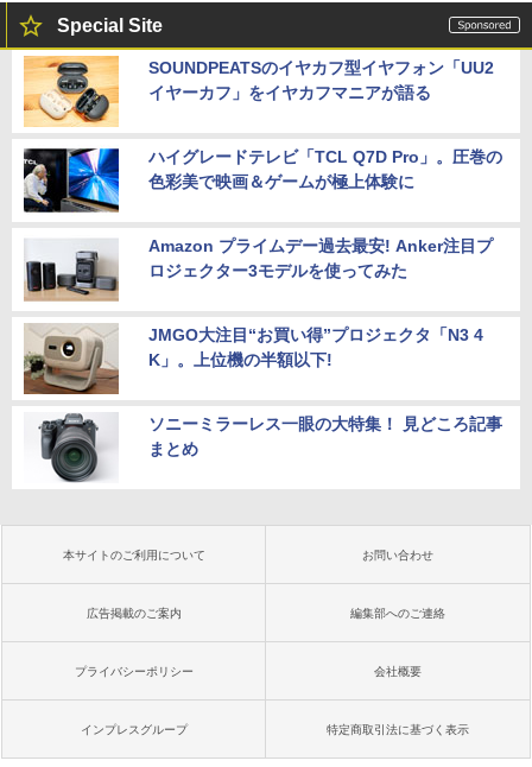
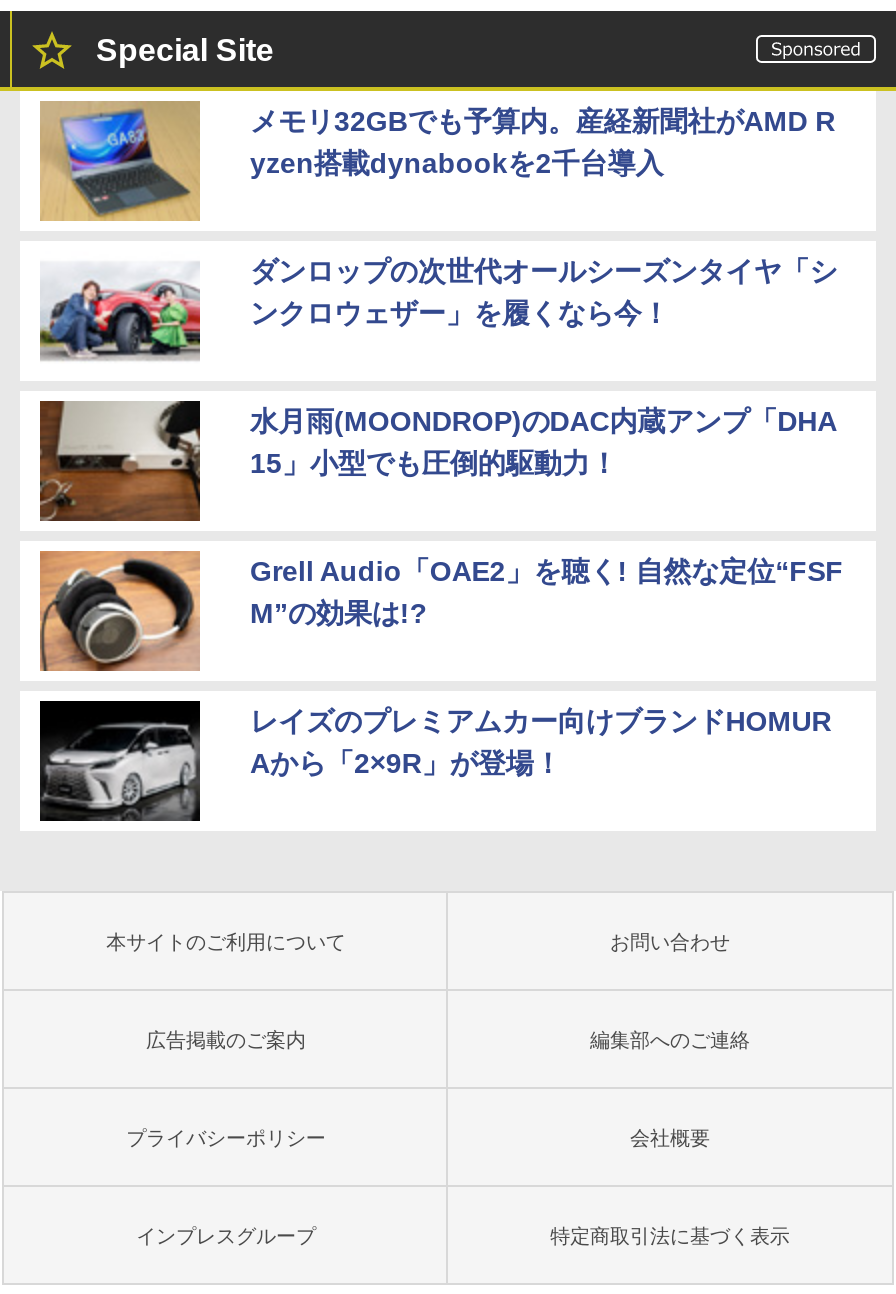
- [image]
- SOUNDPEATSのイヤカフ型イヤフォン「UU2
- イヤーカフ」をイヤカフマニアが語る
+ [image]
+ メモリ32GBでも予算内。産経新聞社がAMD R
+ yzen搭載dynabookを2千台導入

- [image]
- ハイグレードテレビ「TCL Q7D Pro」。圧巻の
- 色彩美で映画＆ゲームが極上体験に
+ [image]
+ ダンロップの次世代オールシーズンタイヤ「シ
+ ンクロウェザー」を履くなら今！

- [image]
- Amazon プライムデー過去最安! Anker注目プ
- ロジェクター3モデルを使ってみた
+ [image]
+ 水月雨(MOONDROP)のDAC内蔵アンプ「DHA
+ 15」小型でも圧倒的駆動力！

- [image]
- JMGO大注目“お買い得”プロジェクタ「N3 4
- K」。上位機の半額以下!
+ [image]
+ Grell Audio「OAE2」を聴く! 自然な定位“FSF
+ M”の効果は!?

- [image]
- ソニーミラーレス一眼の大特集！ 見どころ記事
- まとめ
+ [image]
+ レイズのプレミアムカー向けブランドHOMUR
+ Aから「2×9R」が登場！
